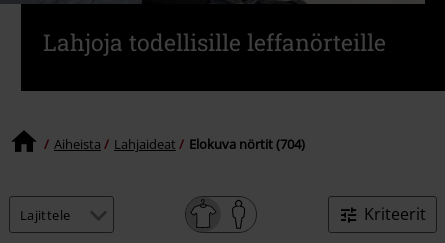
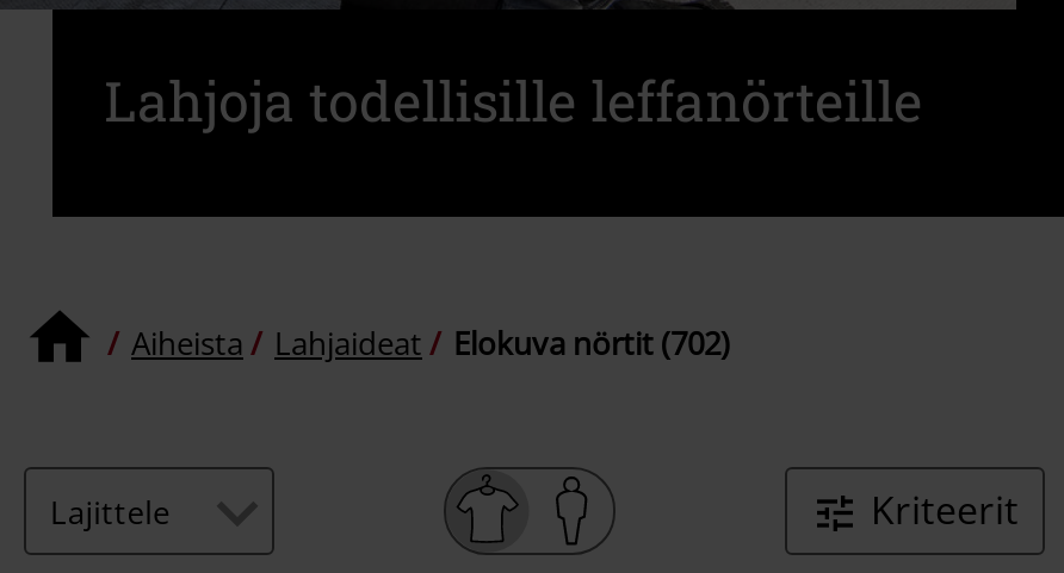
- Elokuva nörtit (704)
+ Elokuva nörtit (702)
